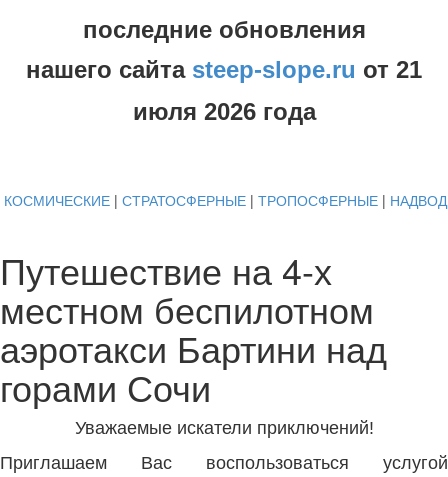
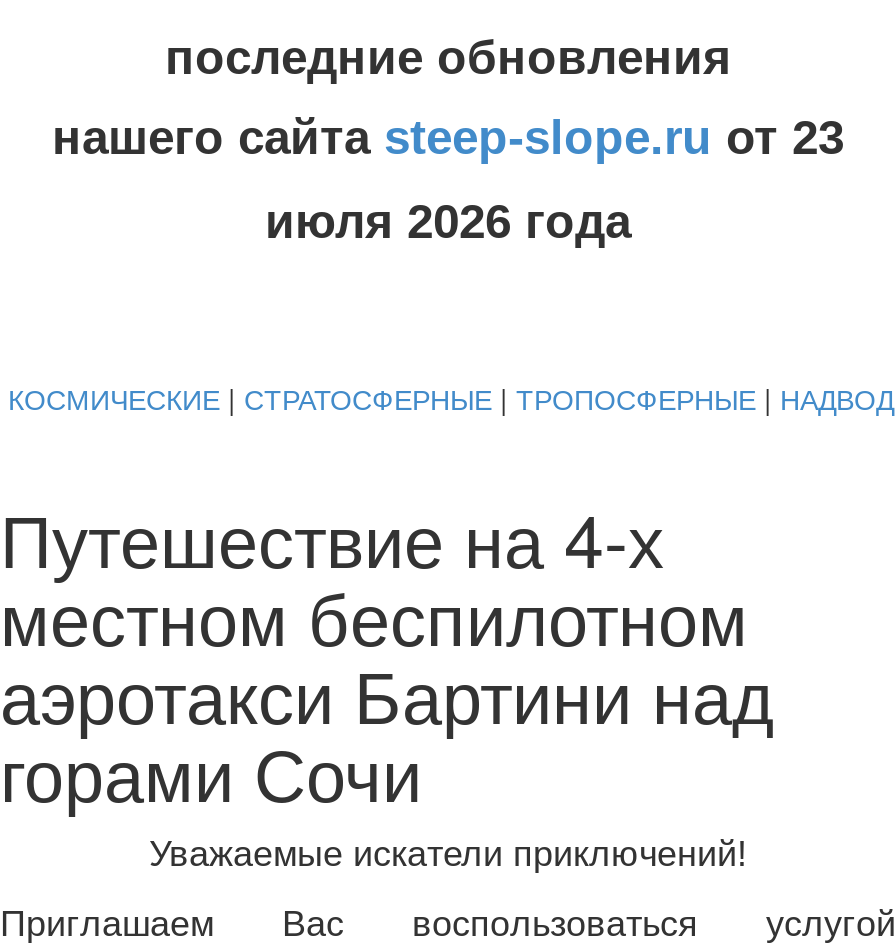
- нашего сайта steep-slope.ru от 21
+ нашего сайта steep-slope.ru от 23
